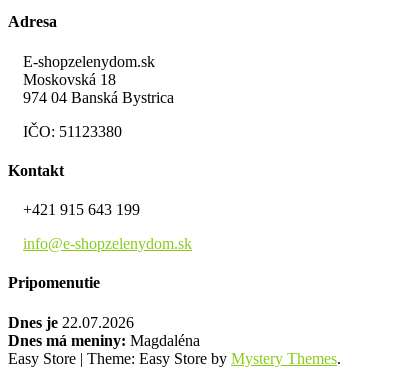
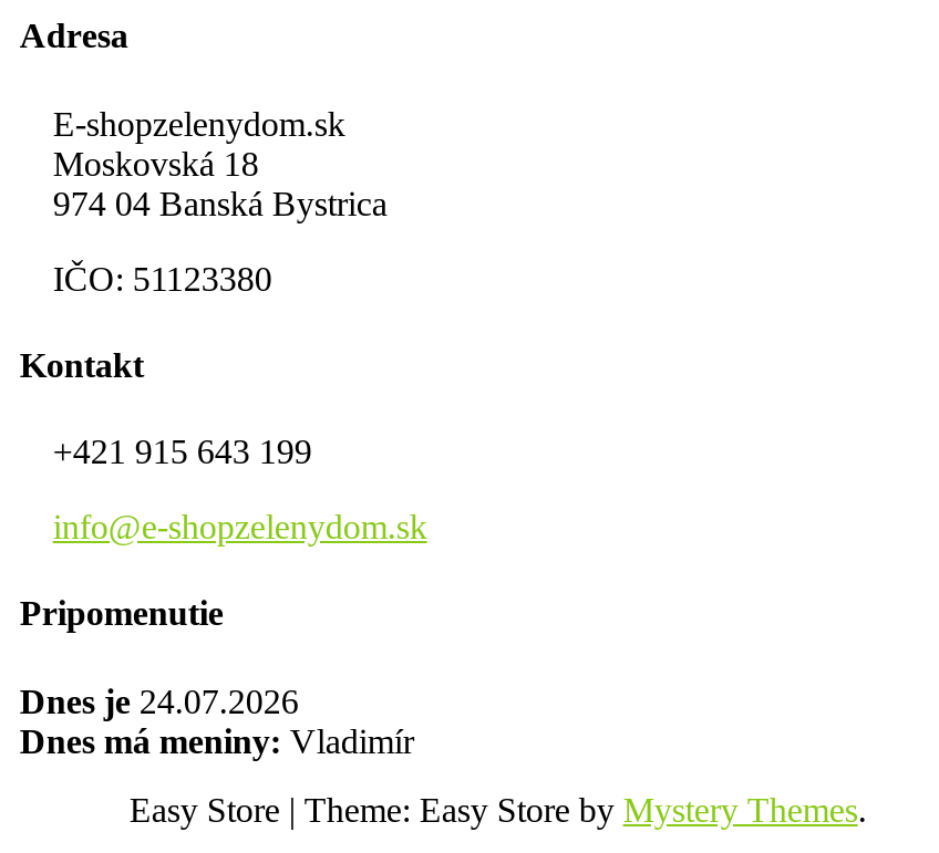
- Dnes je 22.07.2026
+ Dnes je 24.07.2026

- Dnes má meniny: Magdaléna
+ Dnes má meniny: Vladimír
